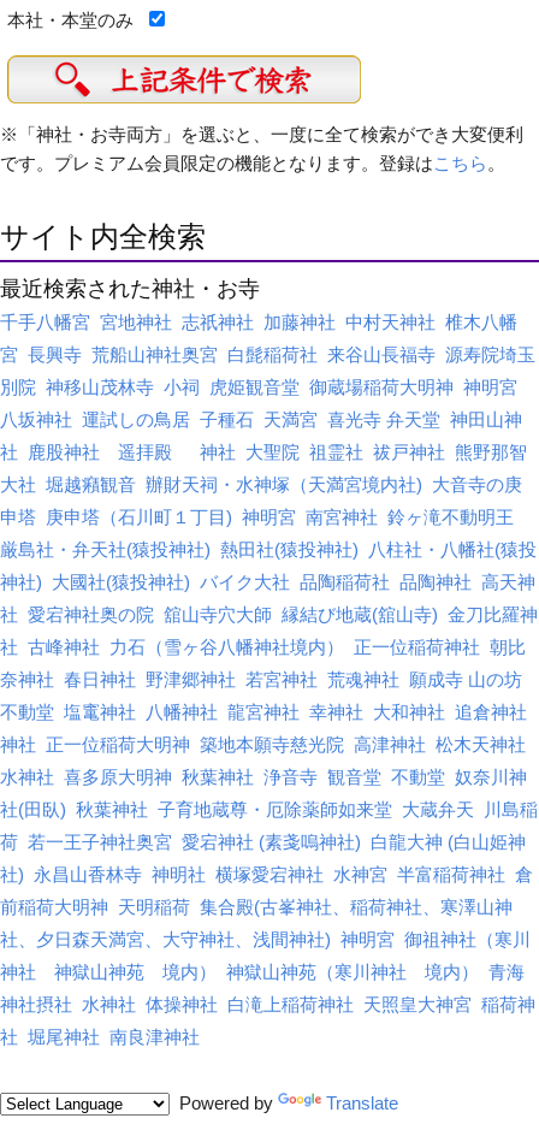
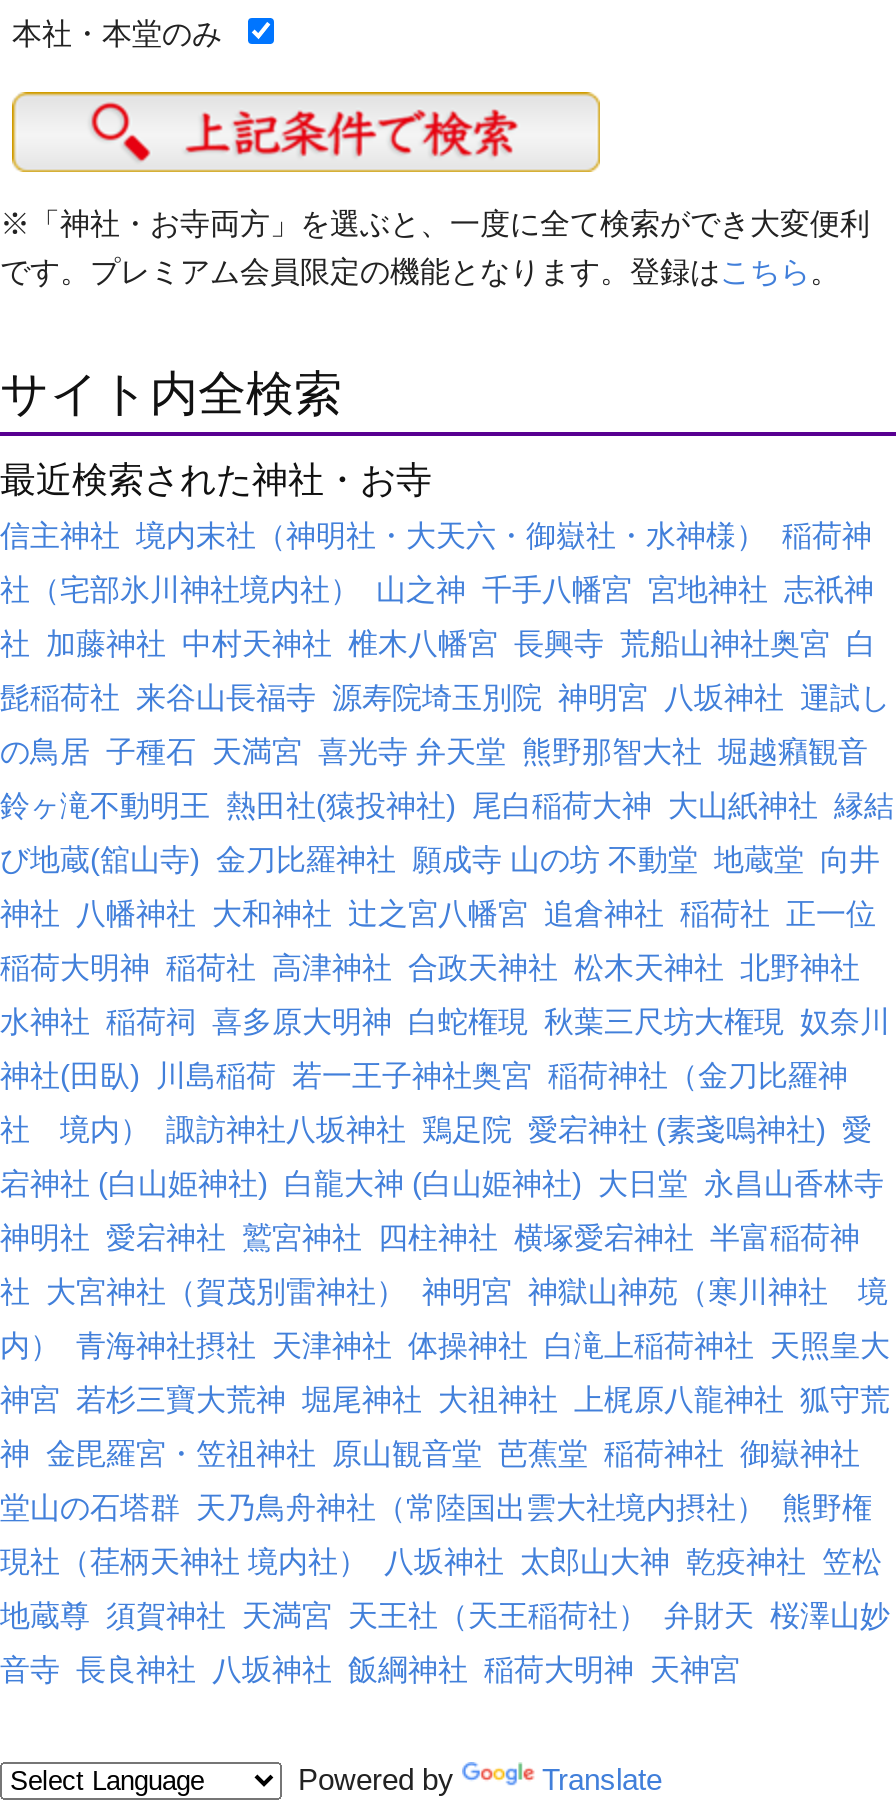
- 千手八幡宮 宮地神社 志祇神社 加藤神社 中村天神社 椎木八幡
- 宮 長興寺 荒船山神社奥宮 白髭稲荷社 来谷山長福寺 源寿院埼玉
- 別院 神移山茂林寺 小祠 虎姫観音堂 御蔵場稲荷大明神 神明宮
- 八坂神社 運試しの鳥居 子種石 天満宮 喜光寺 弁天堂 神田山神
- 社 鹿股神社 遥拝殿 神社 大聖院 祖霊社 祓戸神社 熊野那智
- 大社 堀越癪観音 辦財天祠・水神塚（天満宮境内社) 大音寺の庚
- 申塔 庚申塔（石川町１丁目) 神明宮 南宮神社 鈴ヶ滝不動明王
- 厳島社・弁天社(猿投神社) 熱田社(猿投神社) 八柱社・八幡社(猿投
- 神社) 大國社(猿投神社) バイク大社 品陶稲荷社 品陶神社 高天神
- 社 愛宕神社奥の院 舘山寺穴大師 縁結び地蔵(舘山寺) 金刀比羅神
- 社 古峰神社 力石（雪ヶ谷八幡神社境内） 正一位稲荷神社 朝比
- 奈神社 春日神社 野津郷神社 若宮神社 荒魂神社 願成寺 山の坊
- 不動堂 塩竃神社 八幡神社 龍宮神社 幸神社 大和神社 追倉神社
- 神社 正一位稲荷大明神 築地本願寺慈光院 高津神社 松木天神社
- 水神社 喜多原大明神 秋葉神社 浄音寺 観音堂 不動堂 奴奈川神
- 社(田臥) 秋葉神社 子育地蔵尊・厄除薬師如来堂 大蔵弁天 川島稲
- 荷 若一王子神社奥宮 愛宕神社 (素戔嗚神社) 白龍大神 (白山姫神
- 社) 永昌山香林寺 神明社 横塚愛宕神社 水神宮 半富稲荷神社 倉
- 前稲荷大明神 天明稲荷 集合殿(古峯神社、稲荷神社、寒澤山神
- 社、夕日森天満宮、大守神社、浅間神社) 神明宮 御祖神社（寒川
- 神社 神獄山神苑 境内） 神獄山神苑（寒川神社 境内） 青海
- 神社摂社 水神社 体操神社 白滝上稲荷神社 天照皇大神宮 稲荷神
- 社 堀尾神社 南良津神社
+ 信主神社 境内末社（神明社・大天六・御嶽社・水神様） 稲荷神
+ 社（宅部氷川神社境内社） 山之神 千手八幡宮 宮地神社 志祇神
+ 社 加藤神社 中村天神社 椎木八幡宮 長興寺 荒船山神社奥宮 白
+ 髭稲荷社 来谷山長福寺 源寿院埼玉別院 神明宮 八坂神社 運試し
+ の鳥居 子種石 天満宮 喜光寺 弁天堂 熊野那智大社 堀越癪観音
+ 鈴ヶ滝不動明王 熱田社(猿投神社) 尾白稲荷大神 大山紙神社 縁結
+ び地蔵(舘山寺) 金刀比羅神社 願成寺 山の坊 不動堂 地蔵堂 向井
+ 神社 八幡神社 大和神社 辻之宮八幡宮 追倉神社 稲荷社 正一位
+ 稲荷大明神 稲荷社 高津神社 合政天神社 松木天神社 北野神社
+ 水神社 稲荷祠 喜多原大明神 白蛇権現 秋葉三尺坊大権現 奴奈川
+ 神社(田臥) 川島稲荷 若一王子神社奥宮 稲荷神社（金刀比羅神
+ 社 境内） 諏訪神社八坂神社 鶏足院 愛宕神社 (素戔嗚神社) 愛
+ 宕神社 (白山姫神社) 白龍大神 (白山姫神社) 大日堂 永昌山香林寺
+ 神明社 愛宕神社 鷲宮神社 四柱神社 横塚愛宕神社 半富稲荷神
+ 社 大宮神社（賀茂別雷神社） 神明宮 神獄山神苑（寒川神社 境
+ 内） 青海神社摂社 天津神社 体操神社 白滝上稲荷神社 天照皇大
+ 神宮 若杉三寶大荒神 堀尾神社 大祖神社 上梶原八龍神社 狐守荒
+ 神 金毘羅宮・笠祖神社 原山観音堂 芭蕉堂 稲荷神社 御嶽神社
+ 堂山の石塔群 天乃鳥舟神社（常陸国出雲大社境内摂社） 熊野権
+ 現社（荏柄天神社 境内社） 八坂神社 太郎山大神 乾疫神社 笠松
+ 地蔵尊 須賀神社 天満宮 天王社（天王稲荷社） 弁財天 桜澤山妙
+ 音寺 長良神社 八坂神社 飯綱神社 稲荷大明神 天神宮
